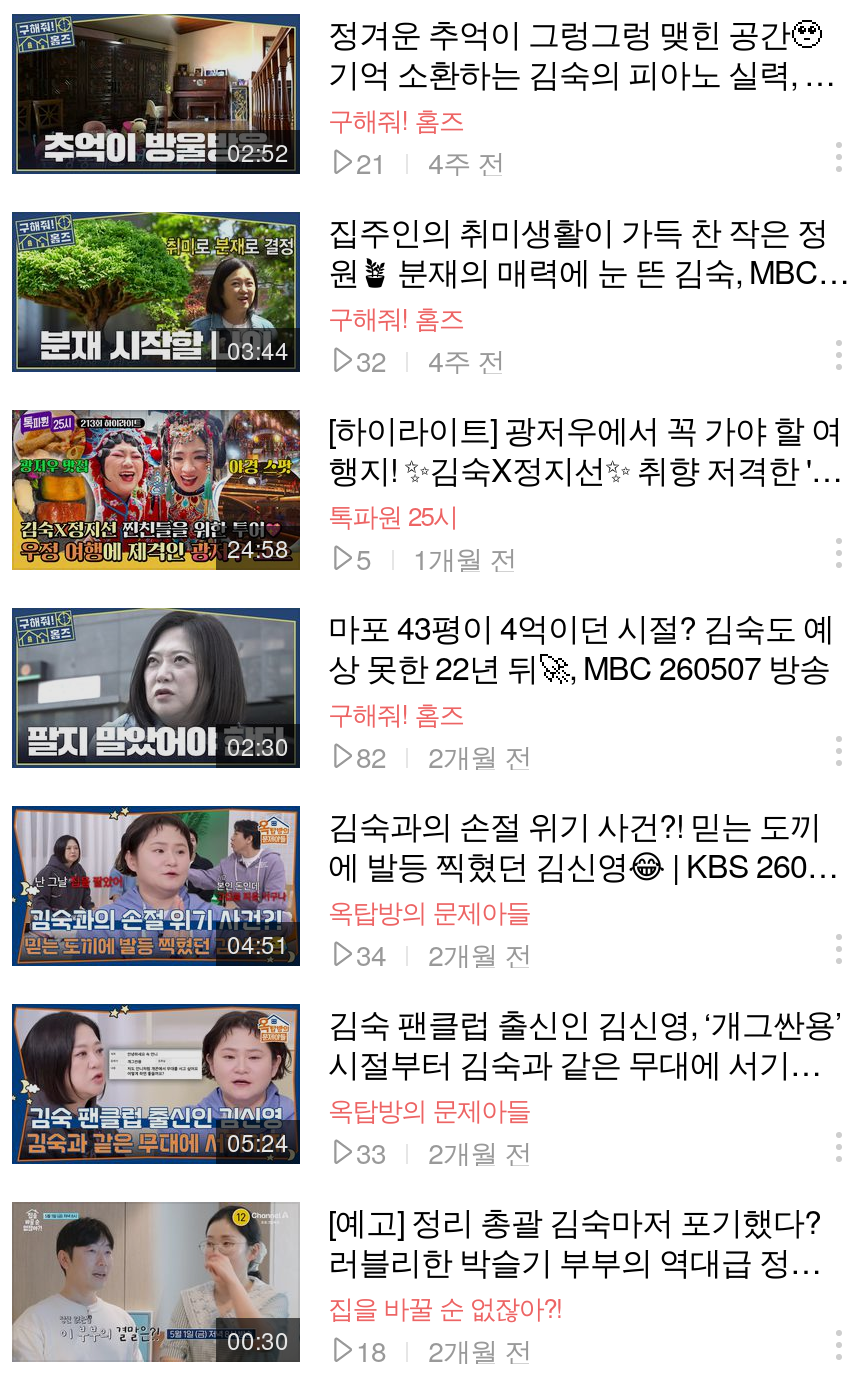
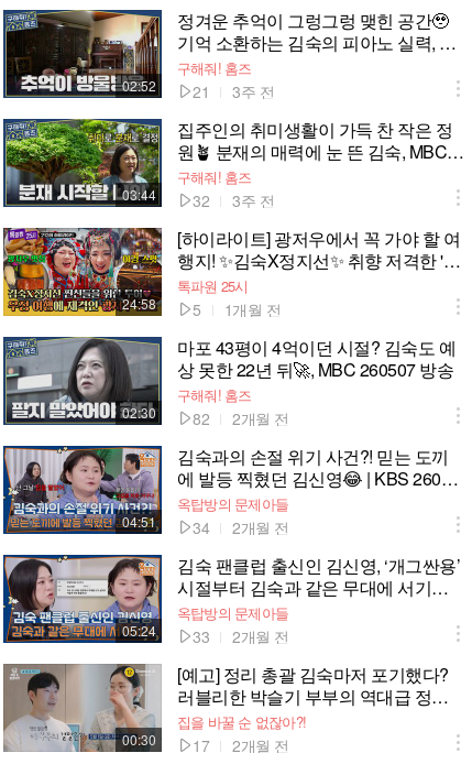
- 02:52 21 4주 전
+ 02:52 21 3주 전

- 03:44 32 4주 전
+ 03:44 32 3주 전

- 00:30 18 2개월 전
+ 00:30 17 2개월 전
